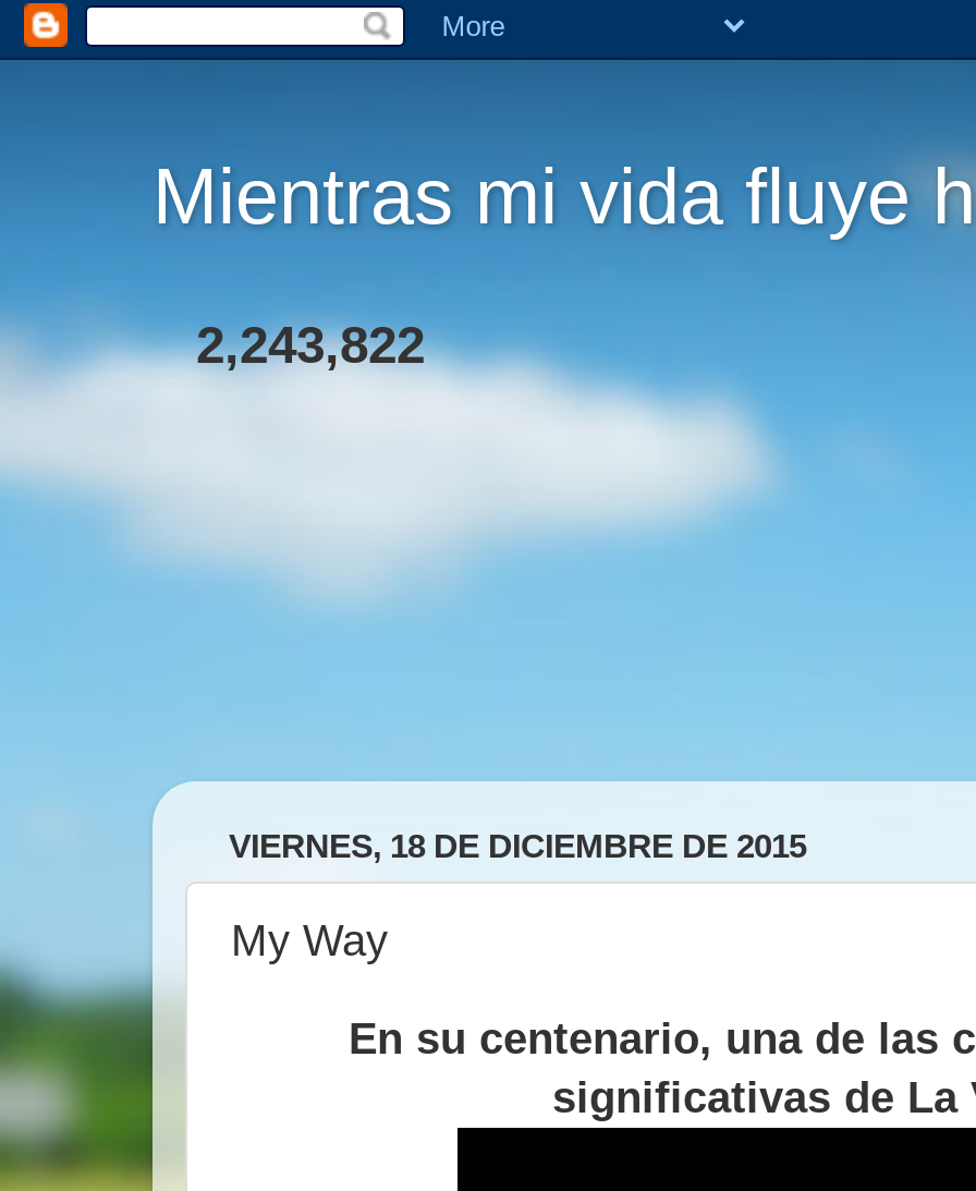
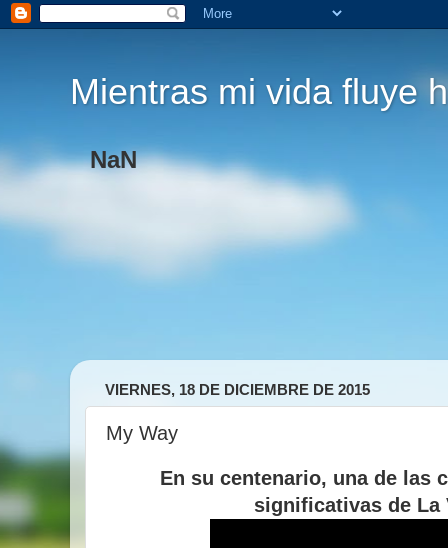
- 2,243,822
+ NaN
